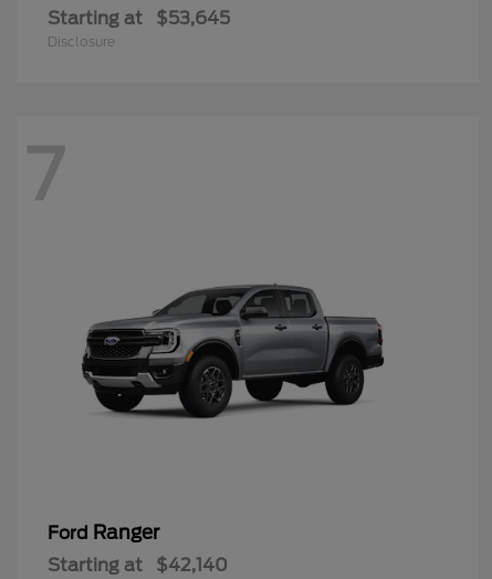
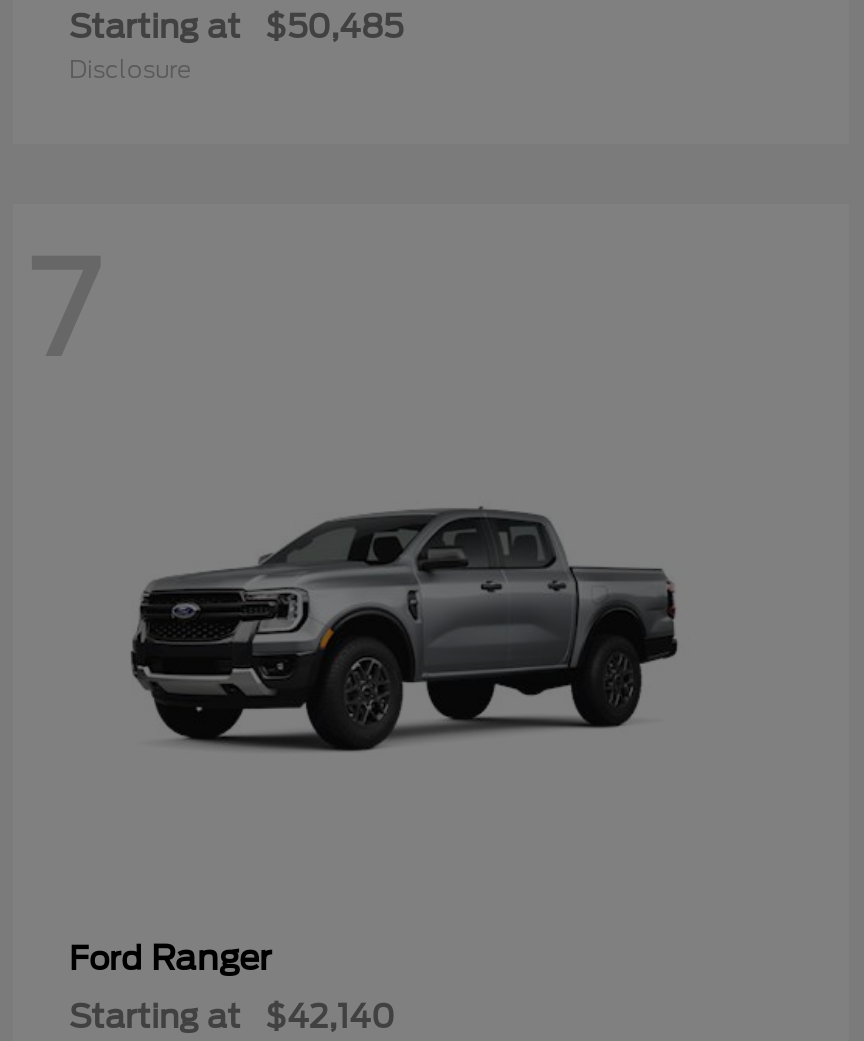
- Starting at $53,645
+ Starting at $50,485
